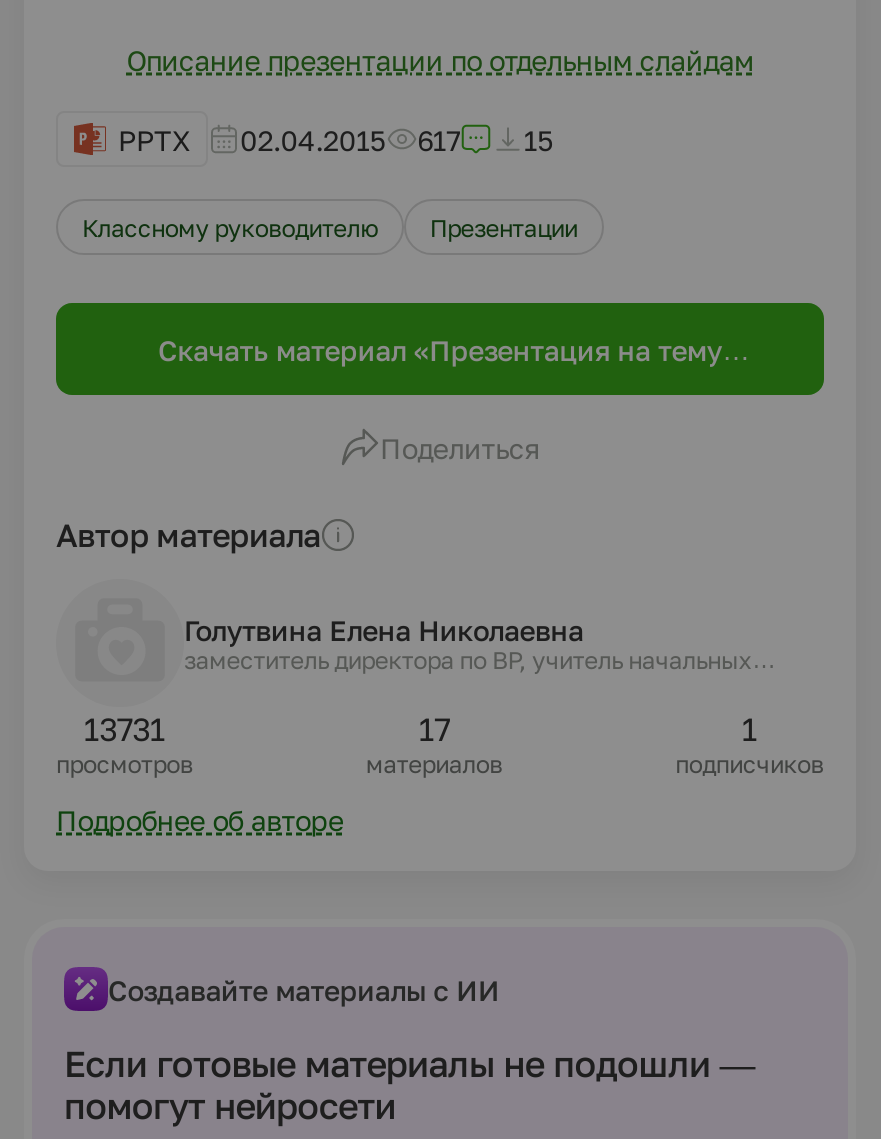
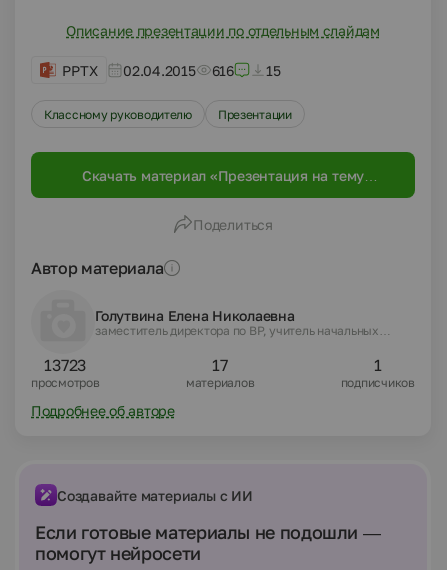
- PPTX 02.04.2015 617 15
+ PPTX 02.04.2015 616 15

- 13731
+ 13723
